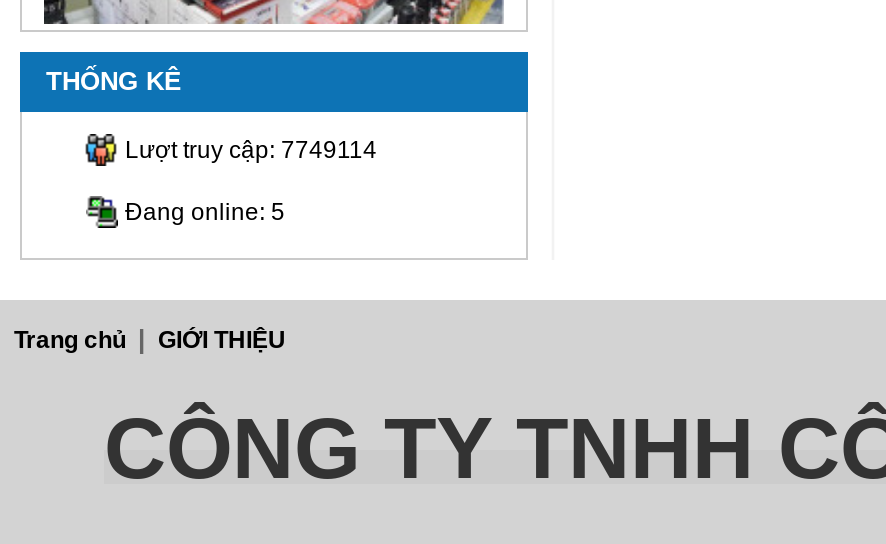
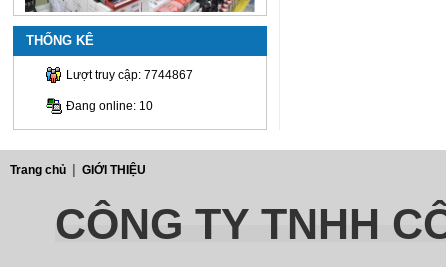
- Lượt truy cập: 7749114
+ Lượt truy cập: 7744867

- Đang online: 5
+ Đang online: 10
